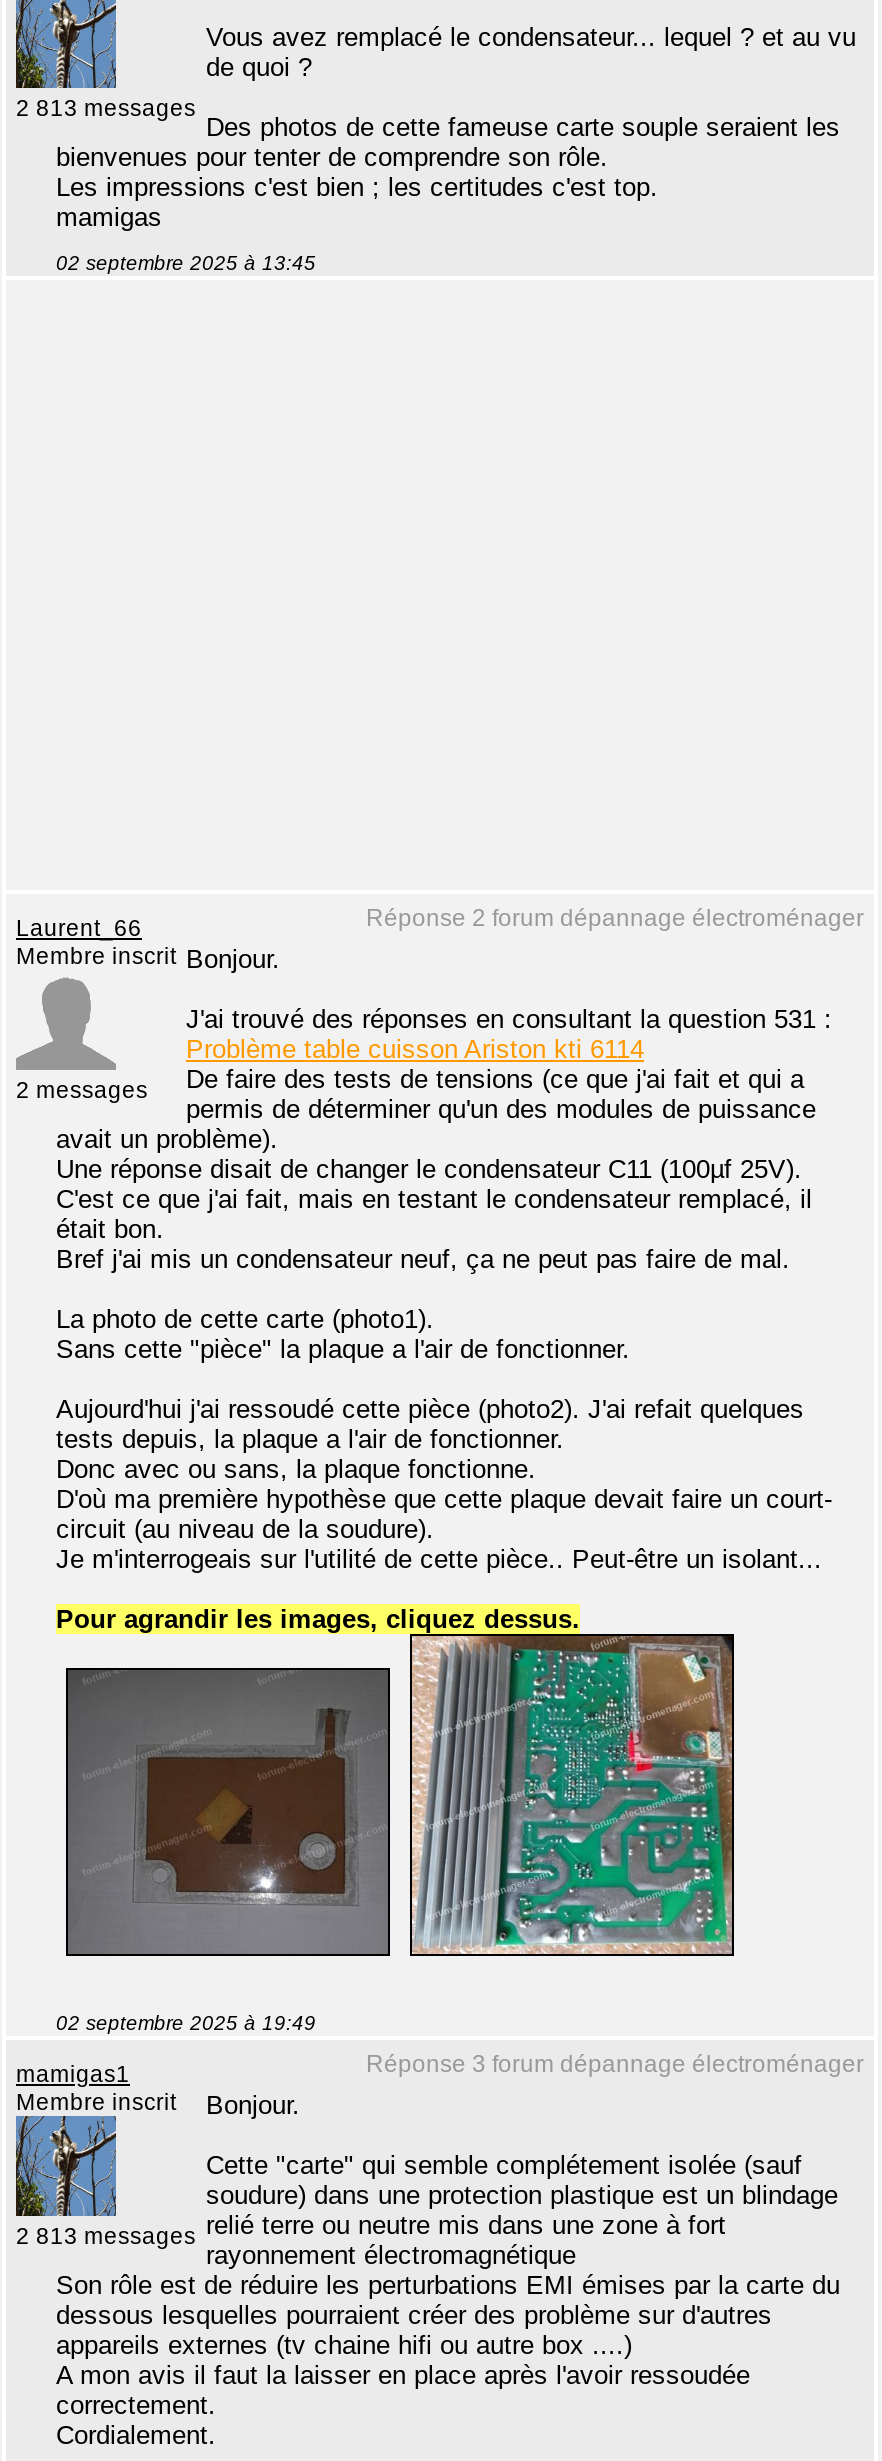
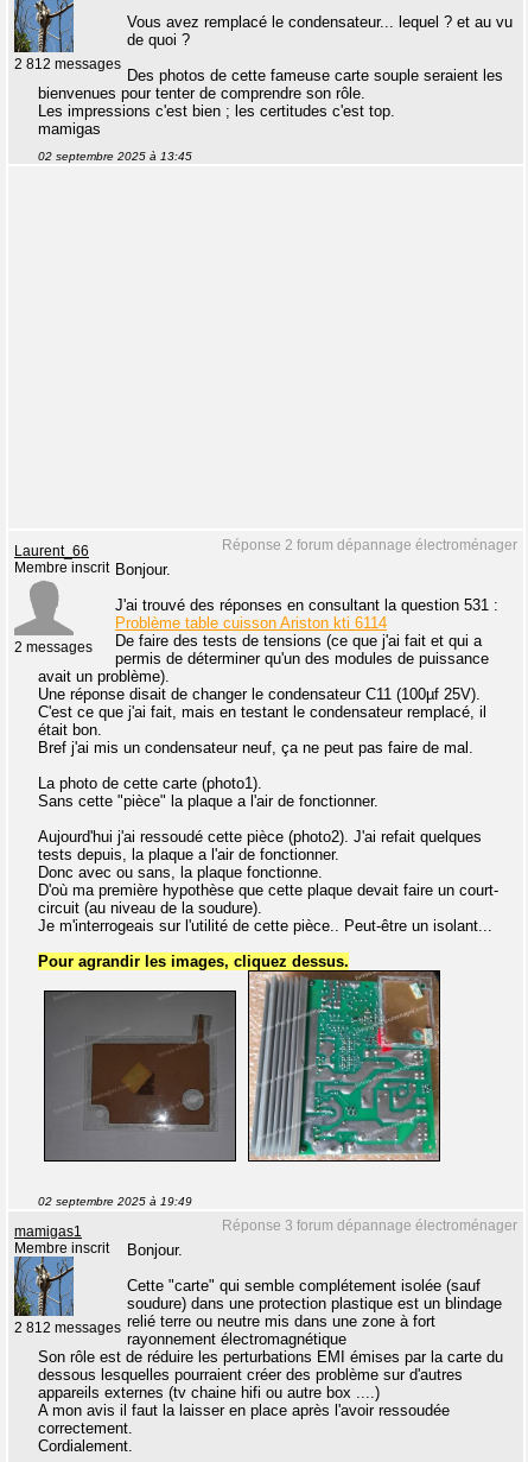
- 2 813 messages
+ 2 812 messages

- 2 813 messages relié terre ou neutre mis dans une zone à fort
+ 2 812 messages relié terre ou neutre mis dans une zone à fort
